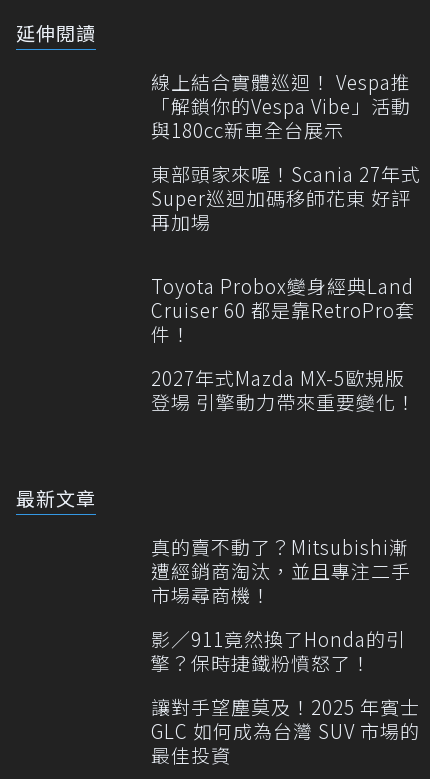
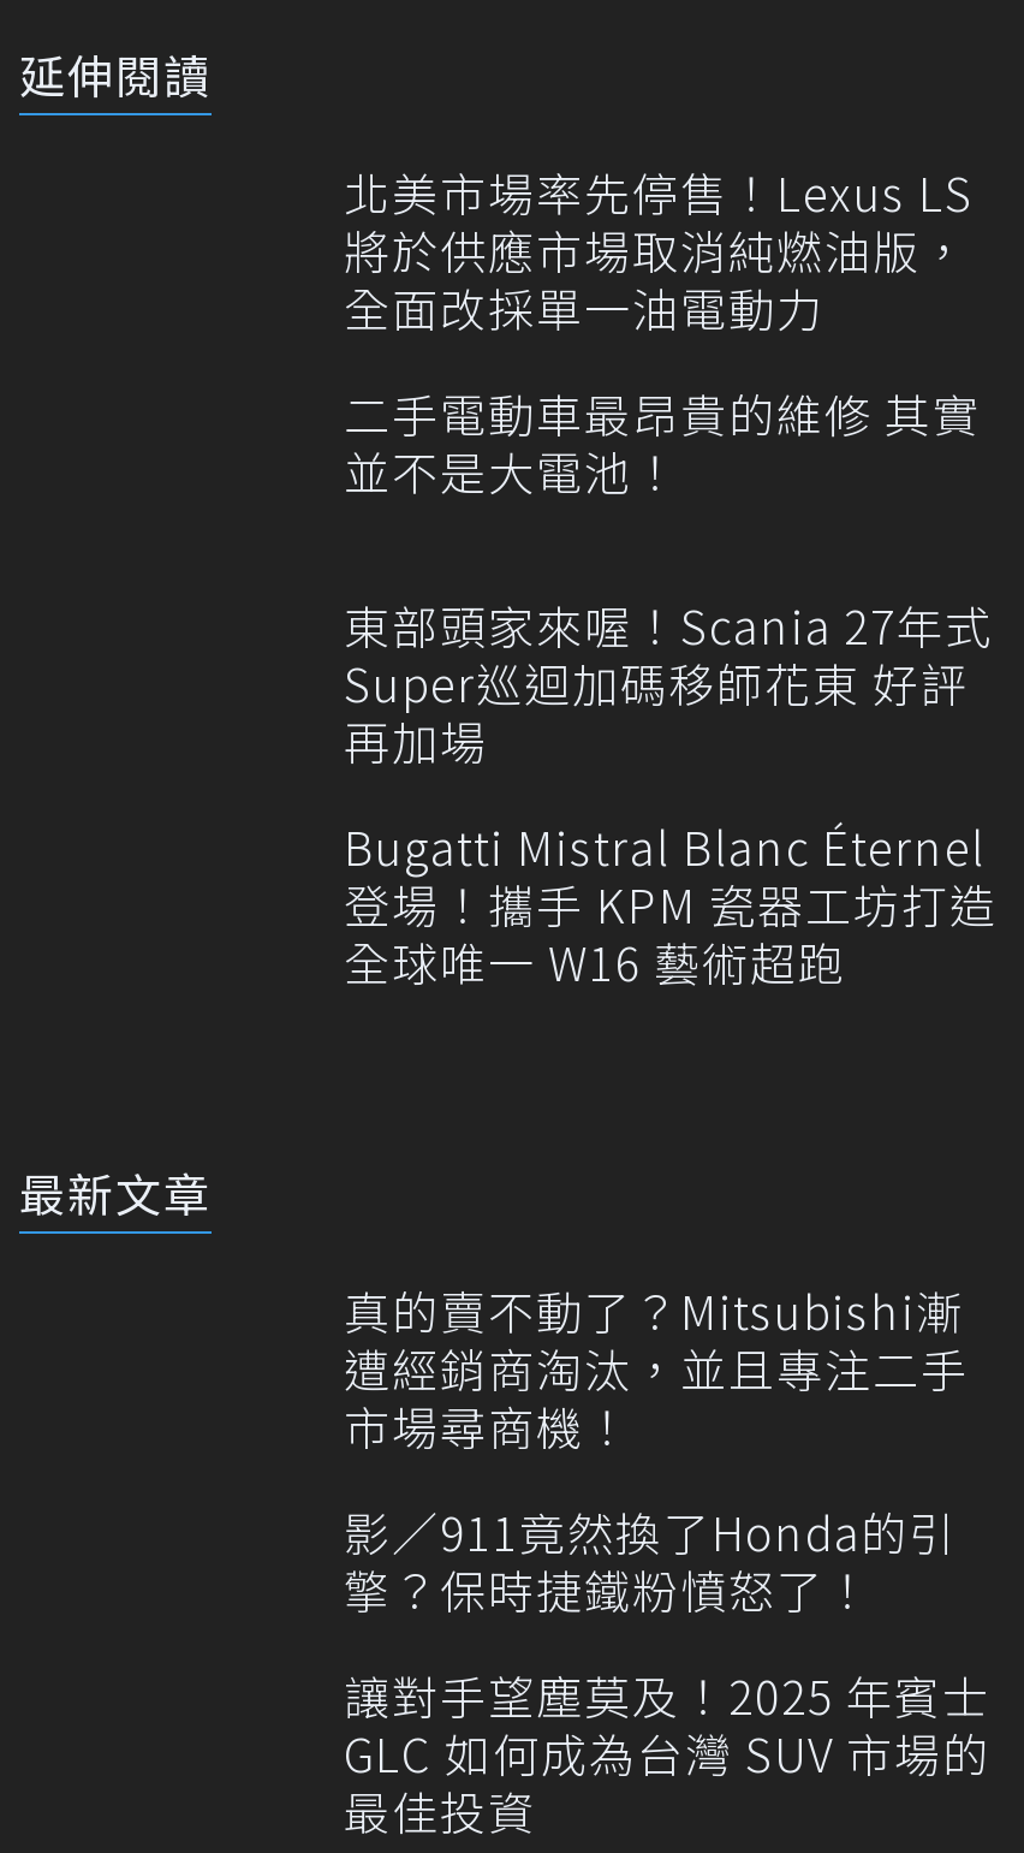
- 線上結合實體巡迴！ Vespa推
- 「解鎖你的Vespa Vibe」活動
- 與180cc新車全台展示
+ 北美市場率先停售！Lexus LS
+ 將於供應市場取消純燃油版，
+ 全面改採單一油電動力
+ 二手電動車最昂貴的維修 其實
+ 並不是大電池！

moved down: 東部頭家來喔！Scania 27年式 | Super巡迴加碼移師花東 好評 | 再加場

- Toyota Probox變身經典Land
- Cruiser 60 都是靠RetroPro套
- 件！
- 2027年式Mazda MX-5歐規版
- 登場 引擎動力帶來重要變化！
+ Bugatti Mistral Blanc Éternel
+ 登場！攜手 KPM 瓷器工坊打造
+ 全球唯一 W16 藝術超跑
